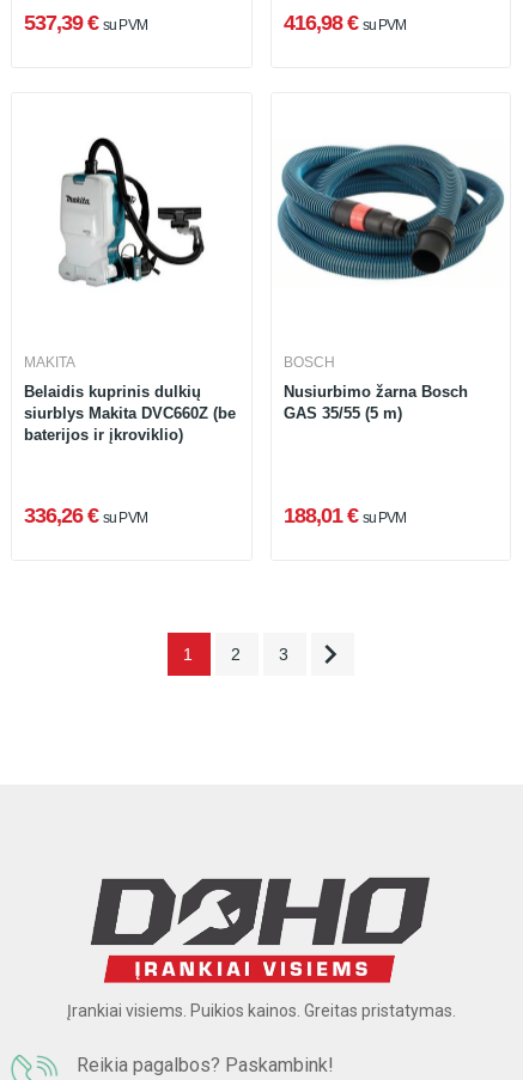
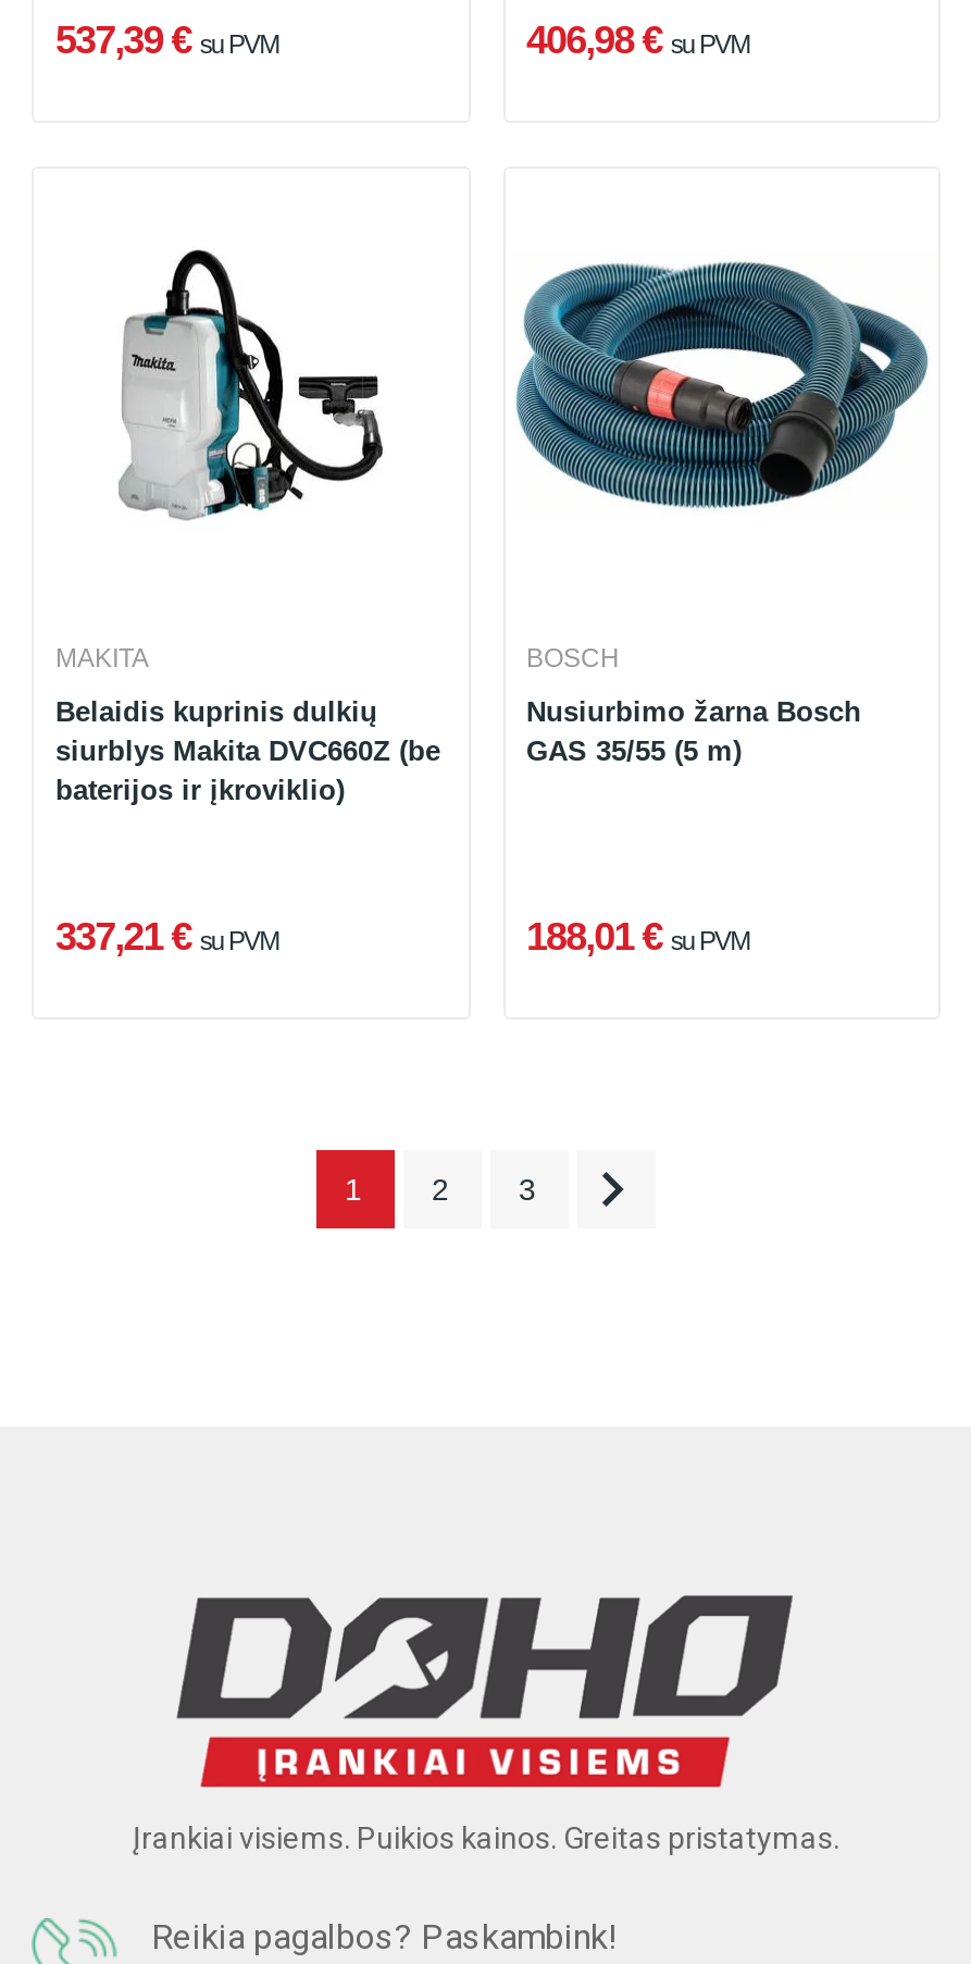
- 416,98 € su PVM
+ 406,98 € su PVM

- 336,26 € su PVM
+ 337,21 € su PVM
